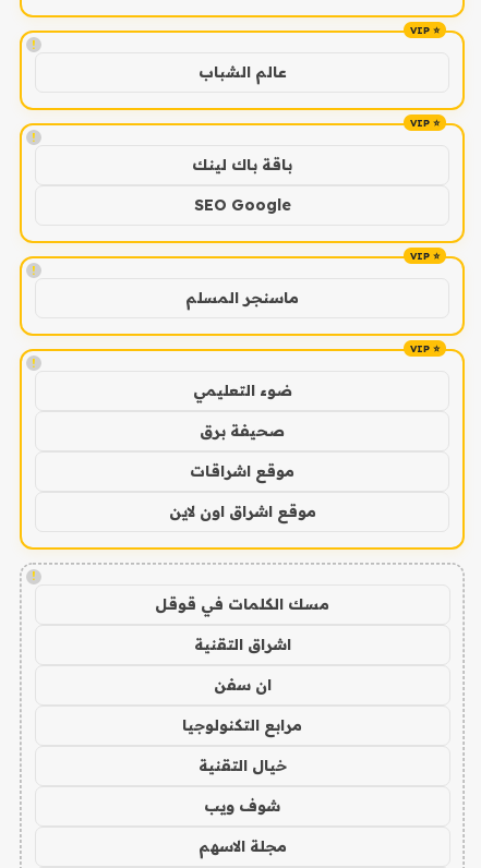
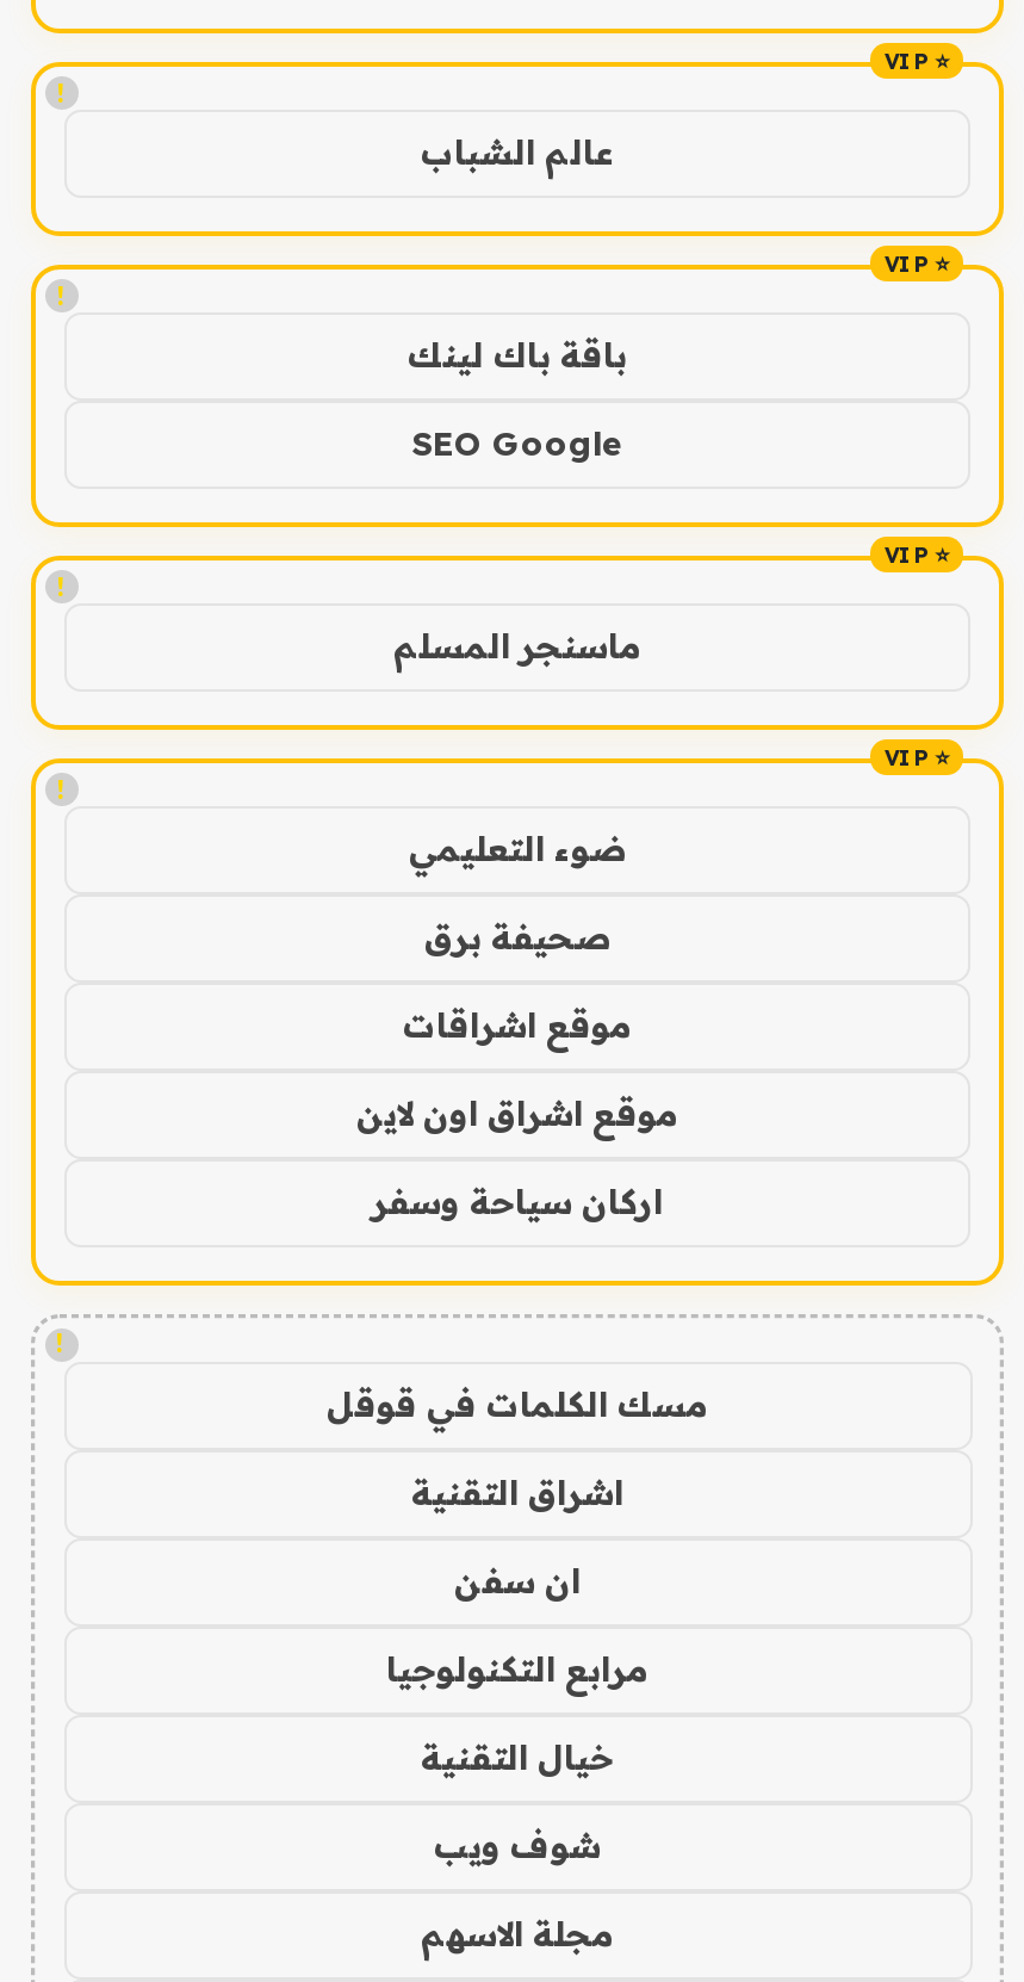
+ اركان سياحة وسفر
